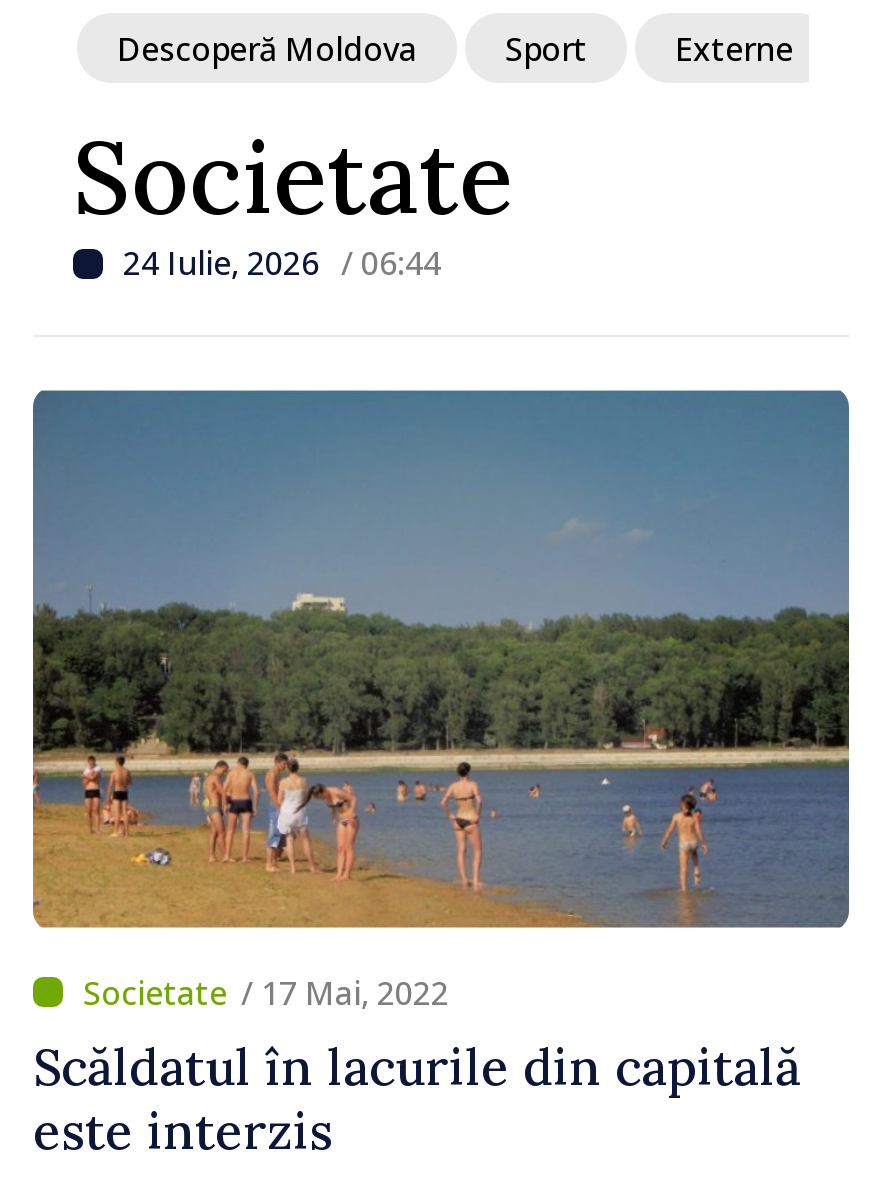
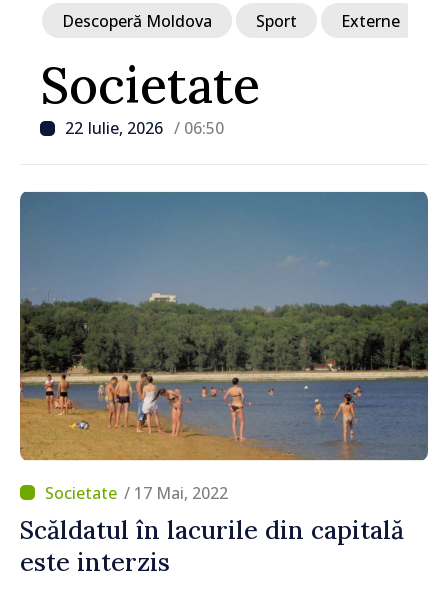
- 24 Iulie, 2026 / 06:44
+ 22 Iulie, 2026 / 06:50
